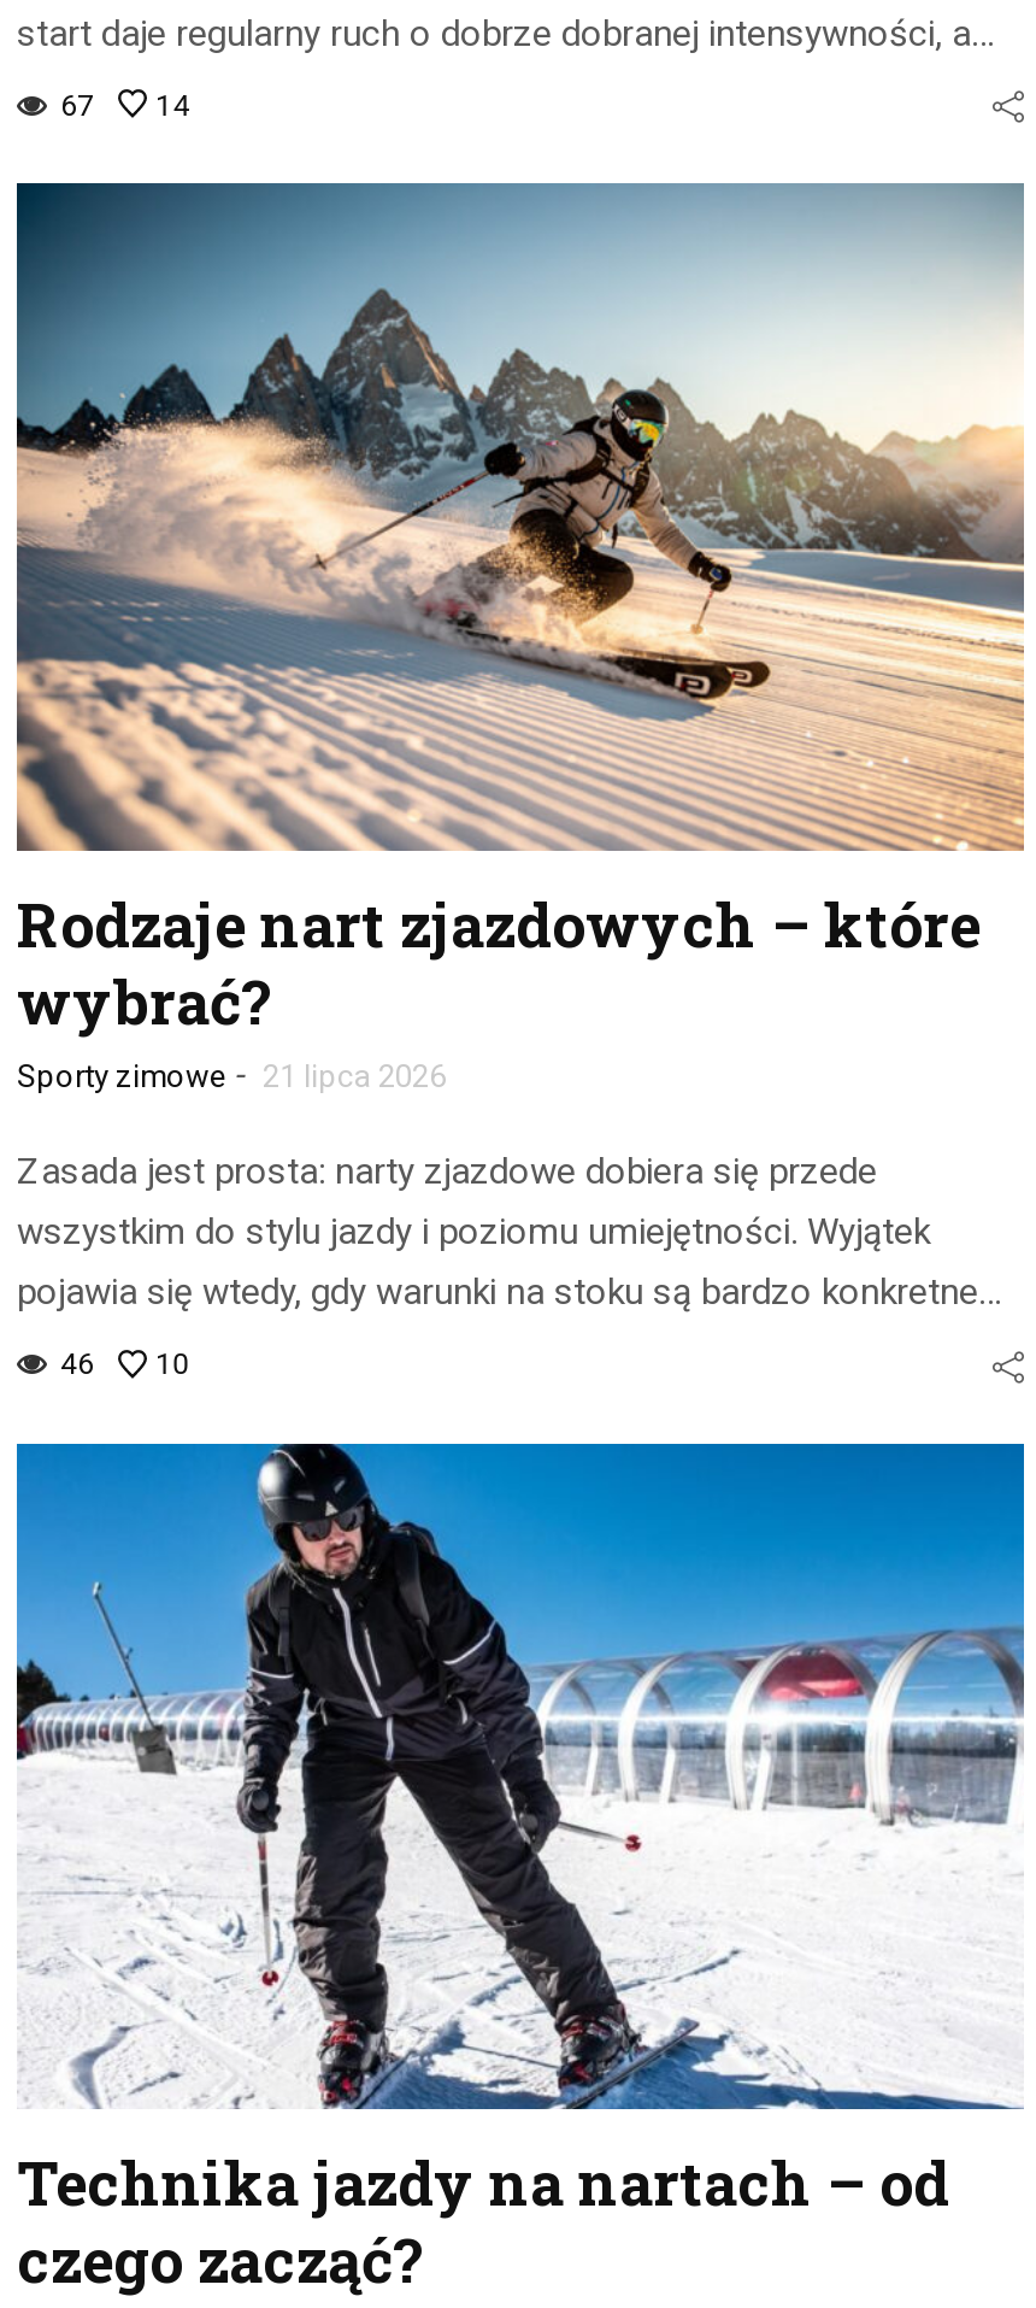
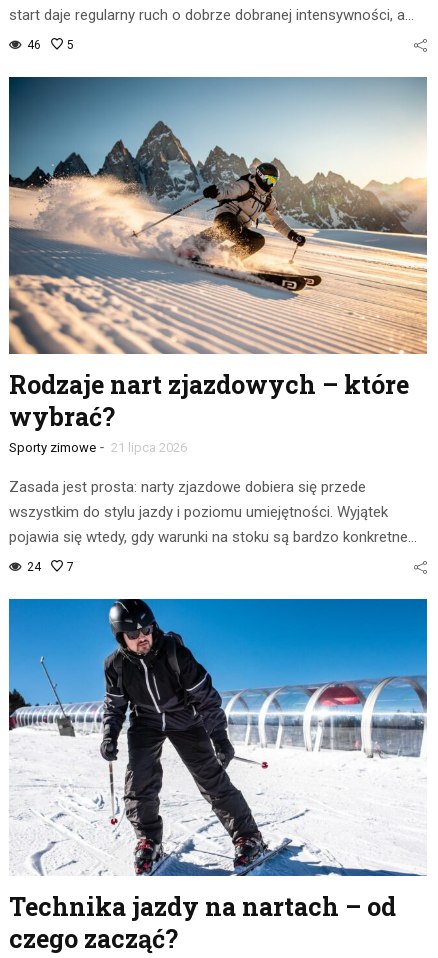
- 67
+ 46

- 14
+ 5

- 46
+ 24

- 10
+ 7
